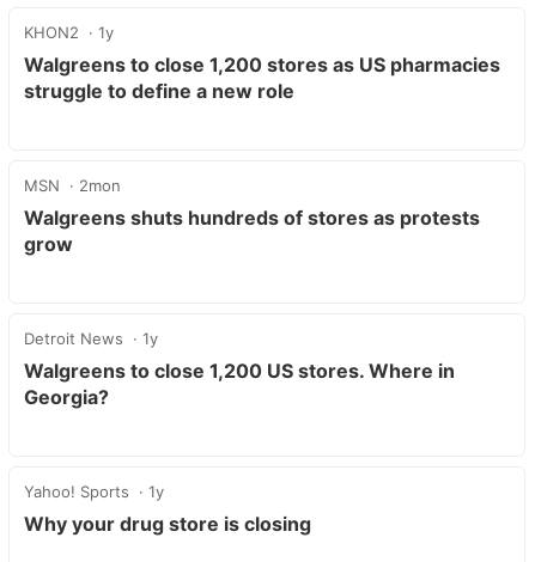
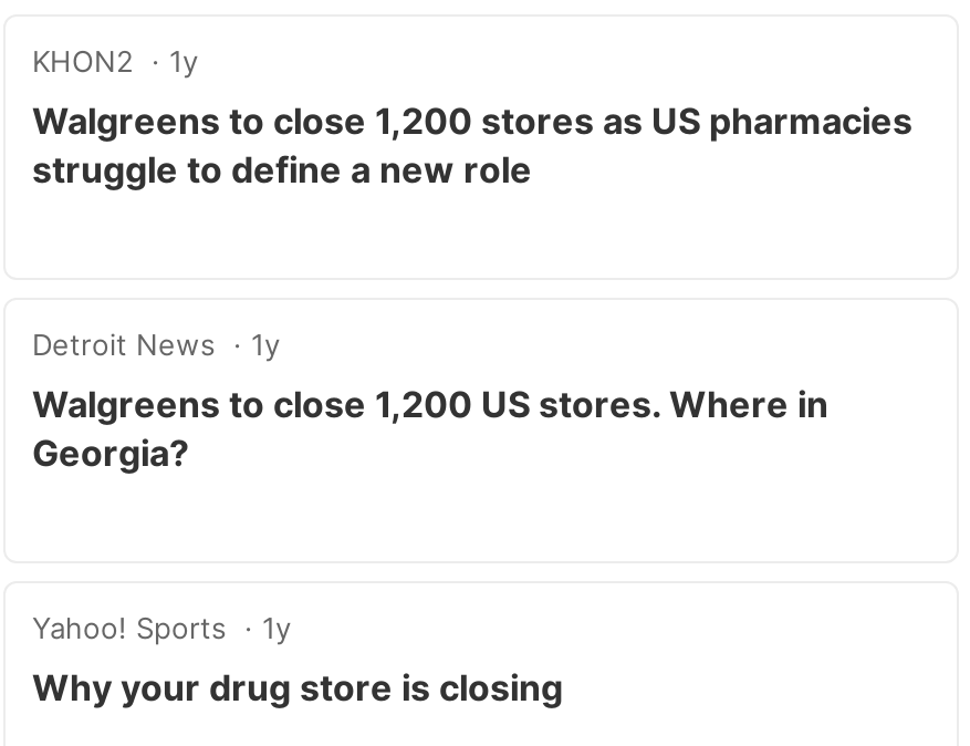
- MSN
- 2mon
- Walgreens shuts hundreds of stores as protests
- grow
